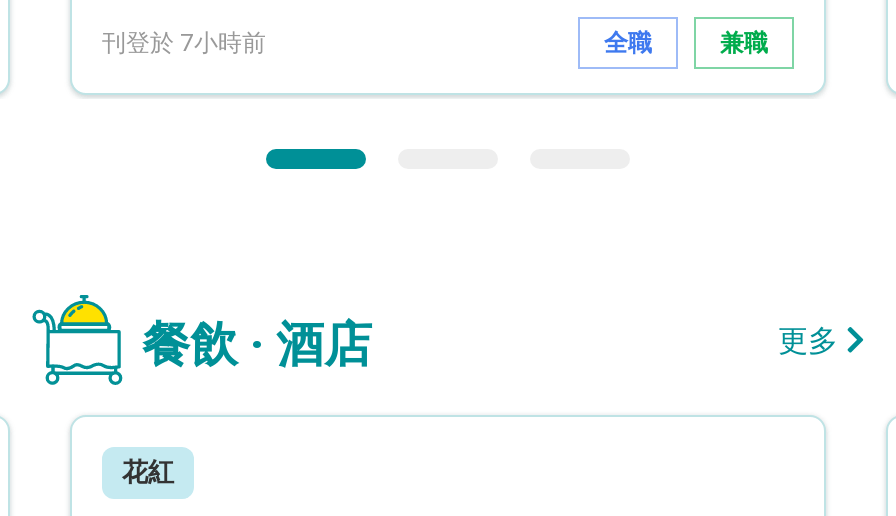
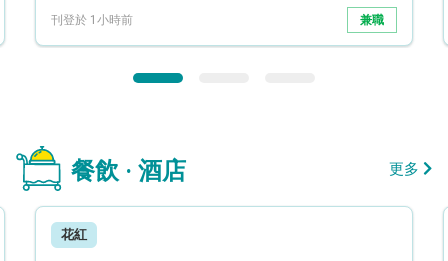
- 刊登於 7小時前
- 全職
+ 刊登於 1小時前
